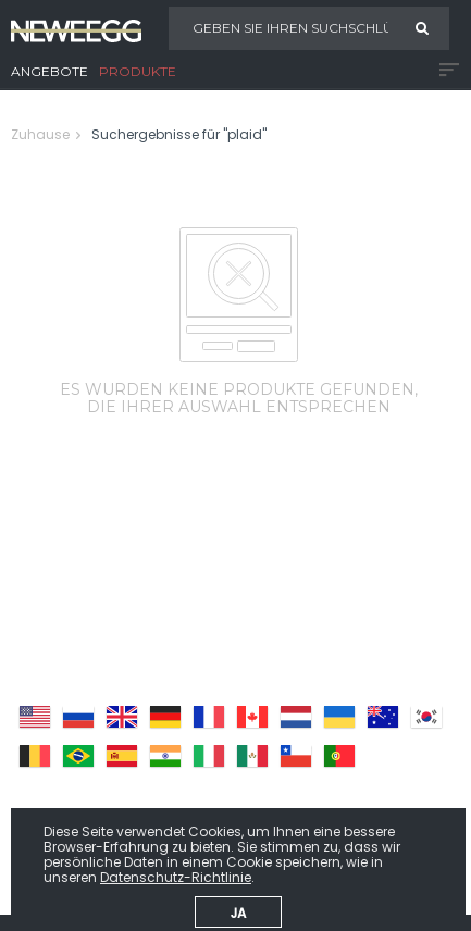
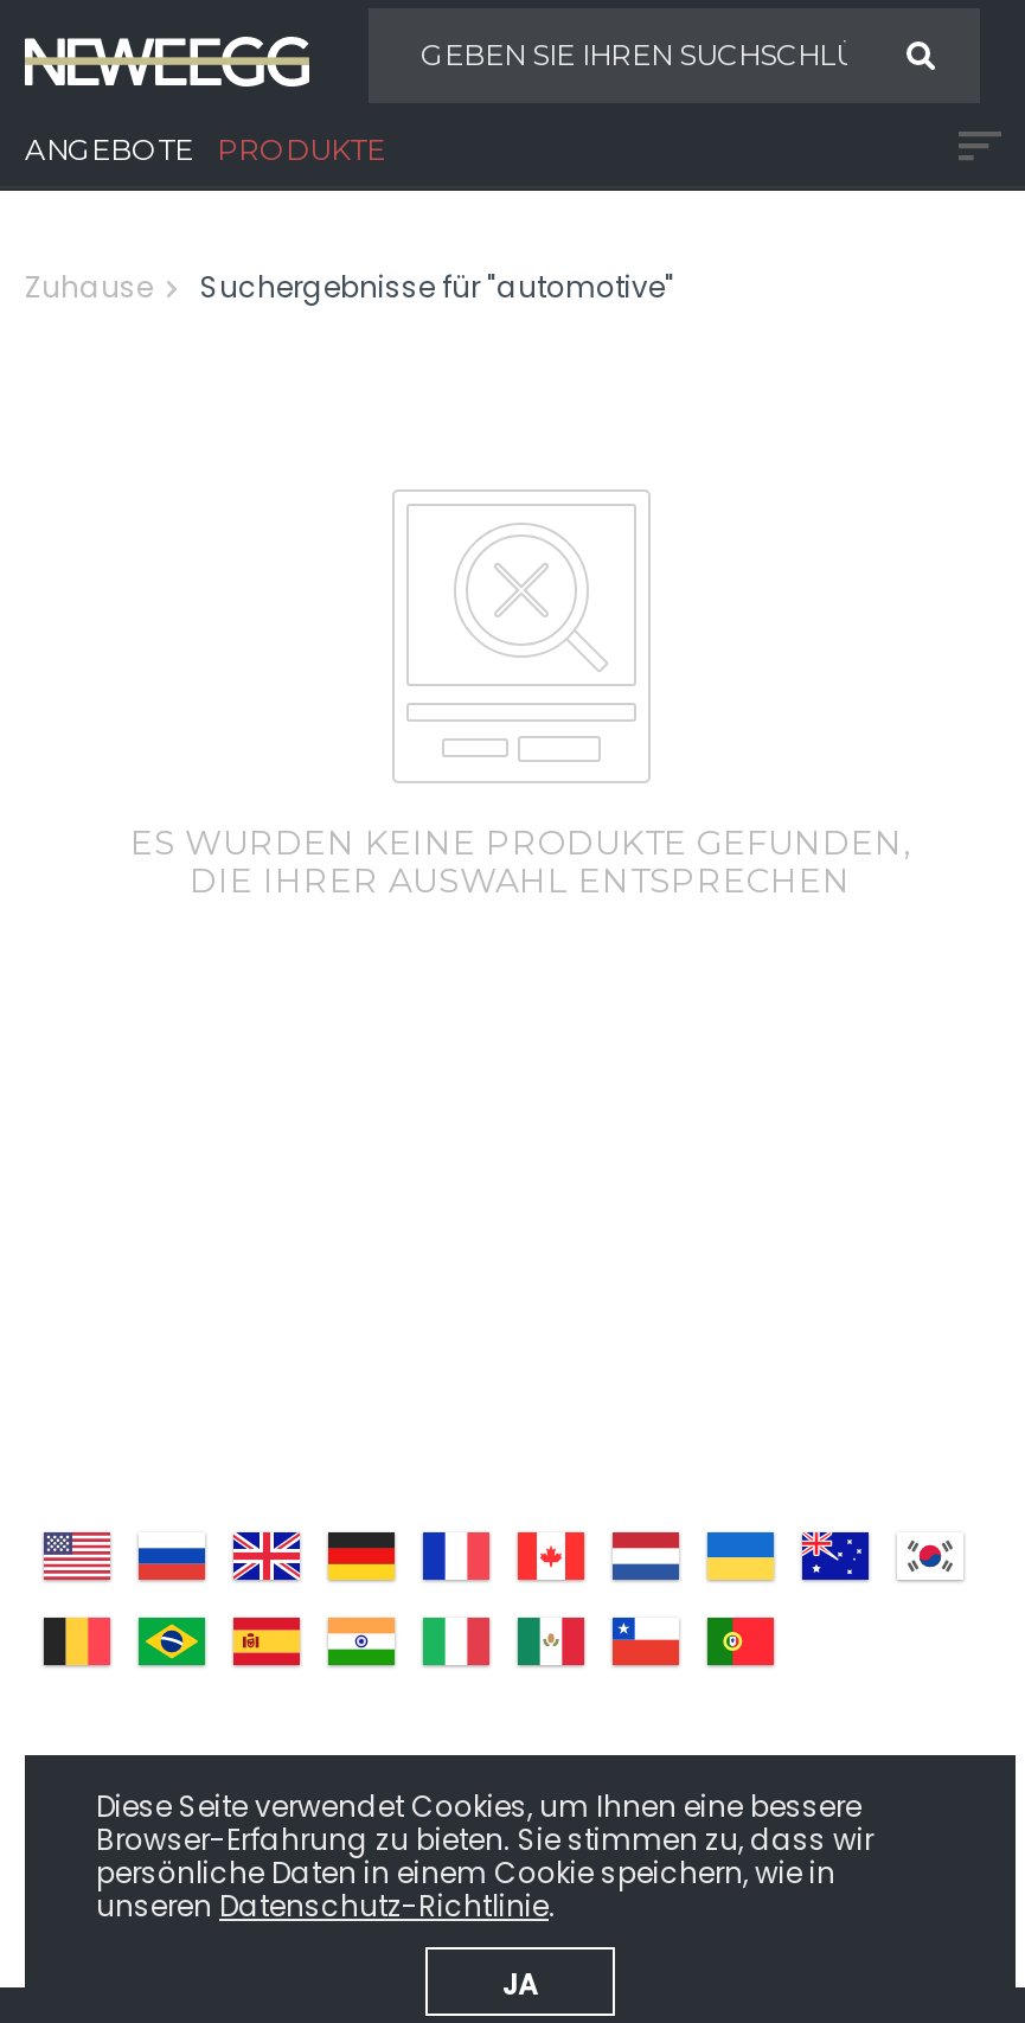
- Suchergebnisse für "plaid"
+ Suchergebnisse für "automotive"
